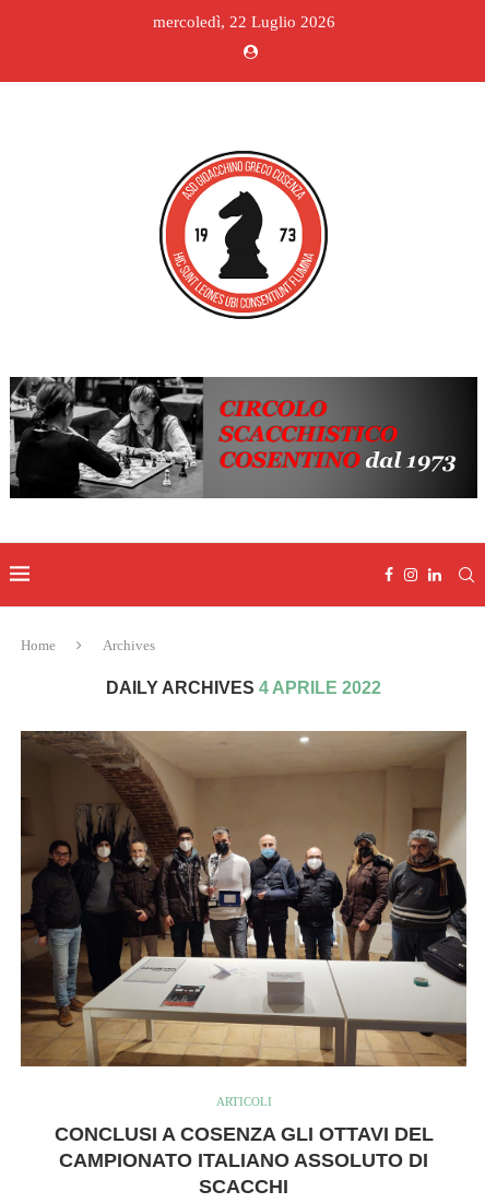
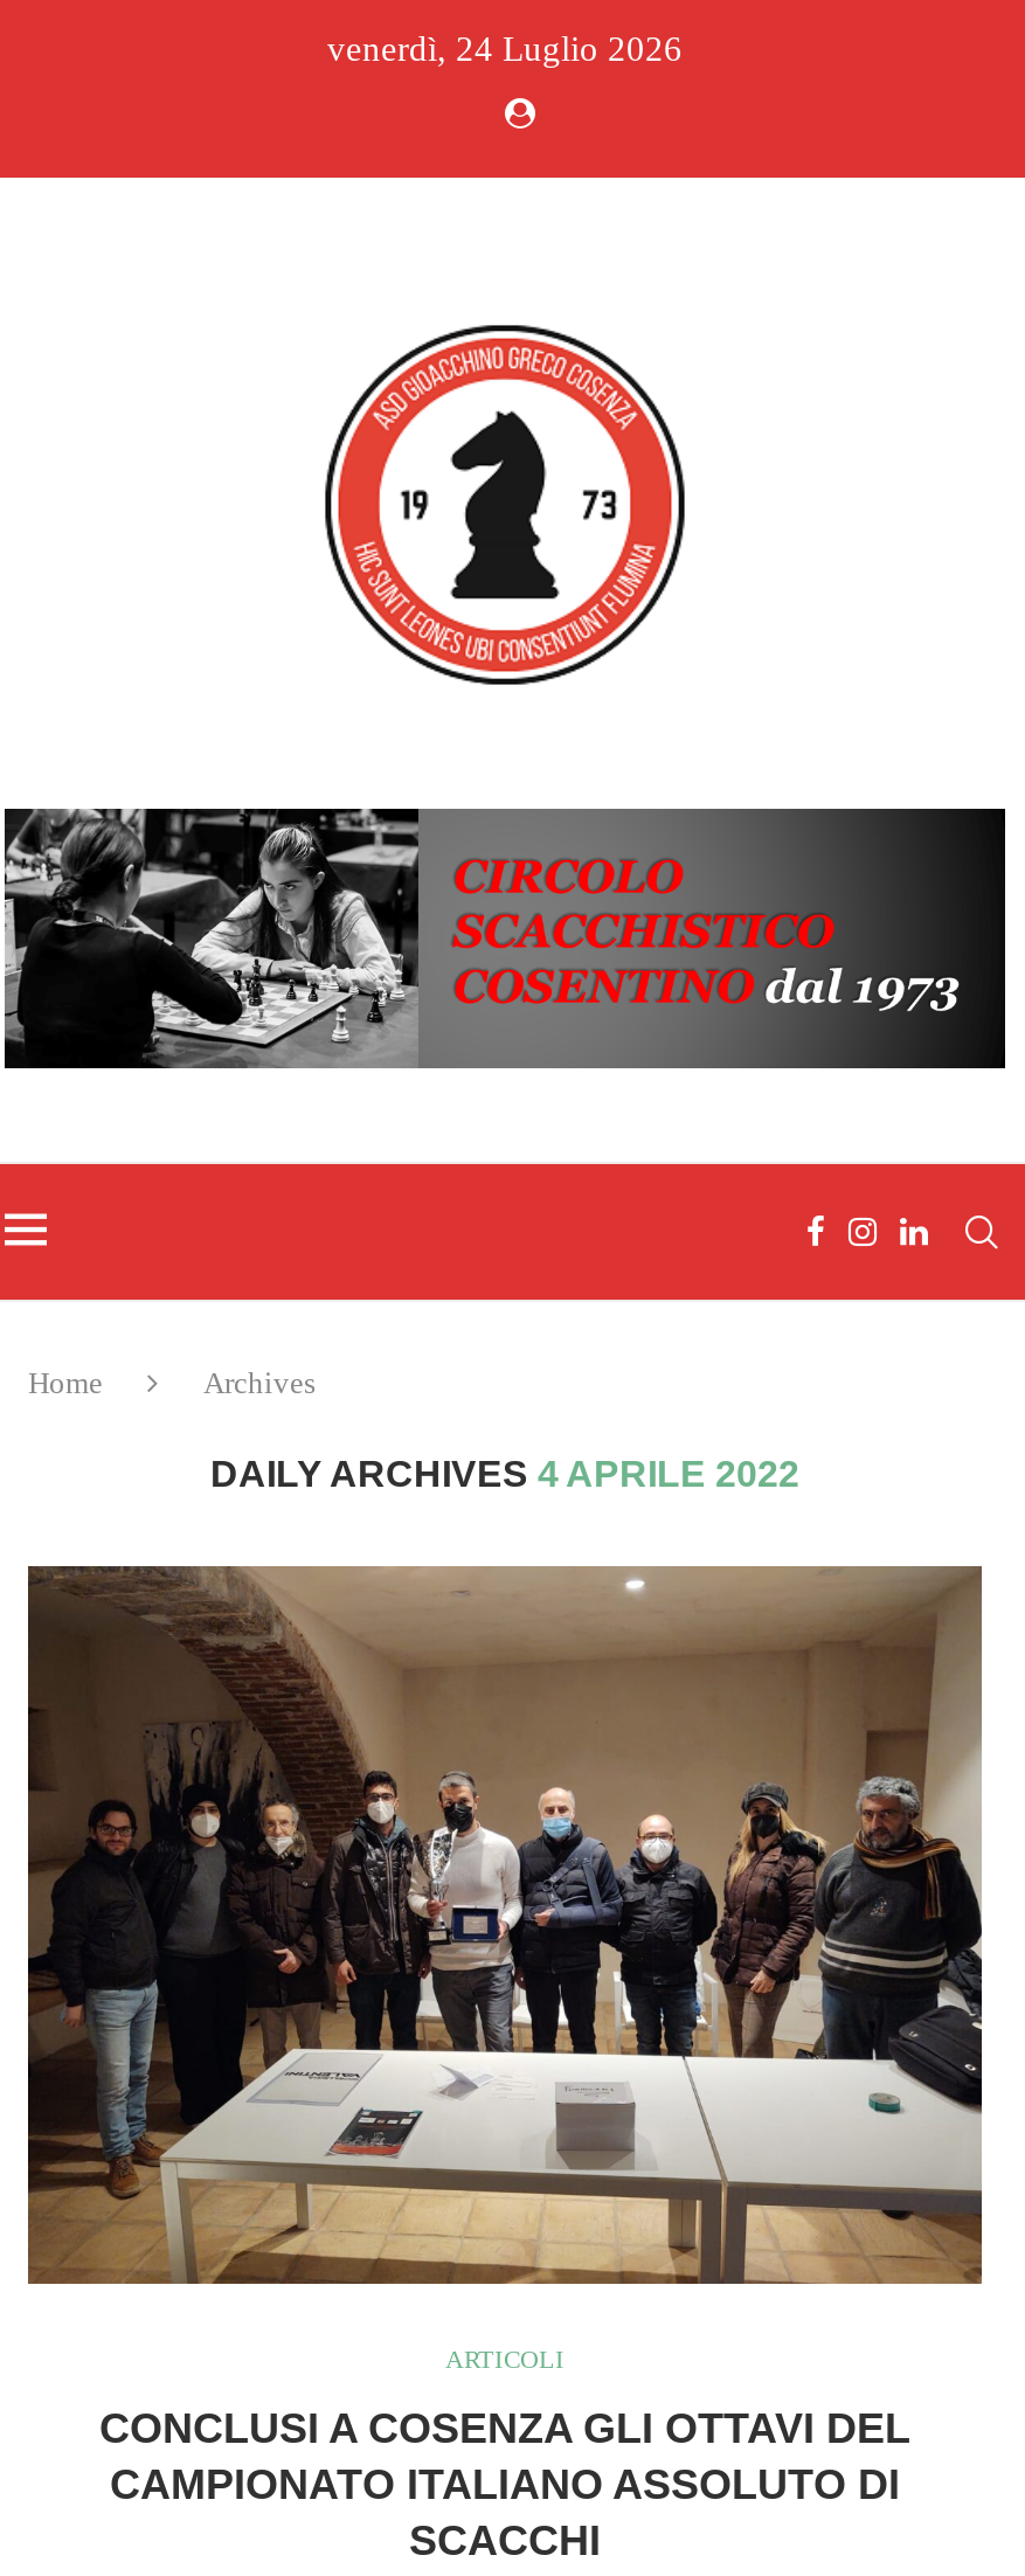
- mercoledì, 22 Luglio 2026
+ venerdì, 24 Luglio 2026
